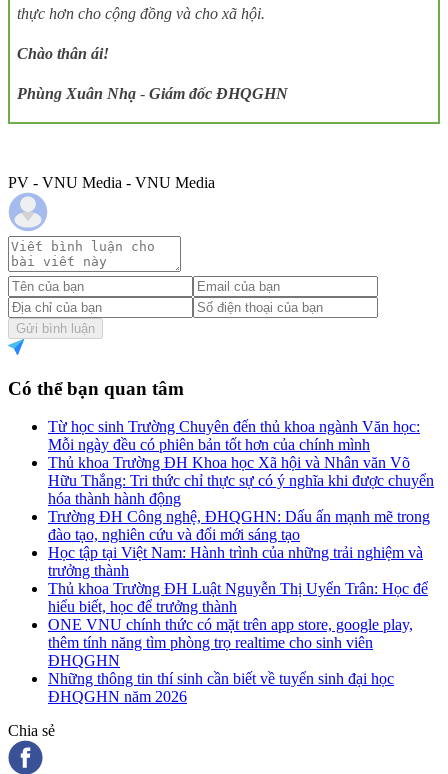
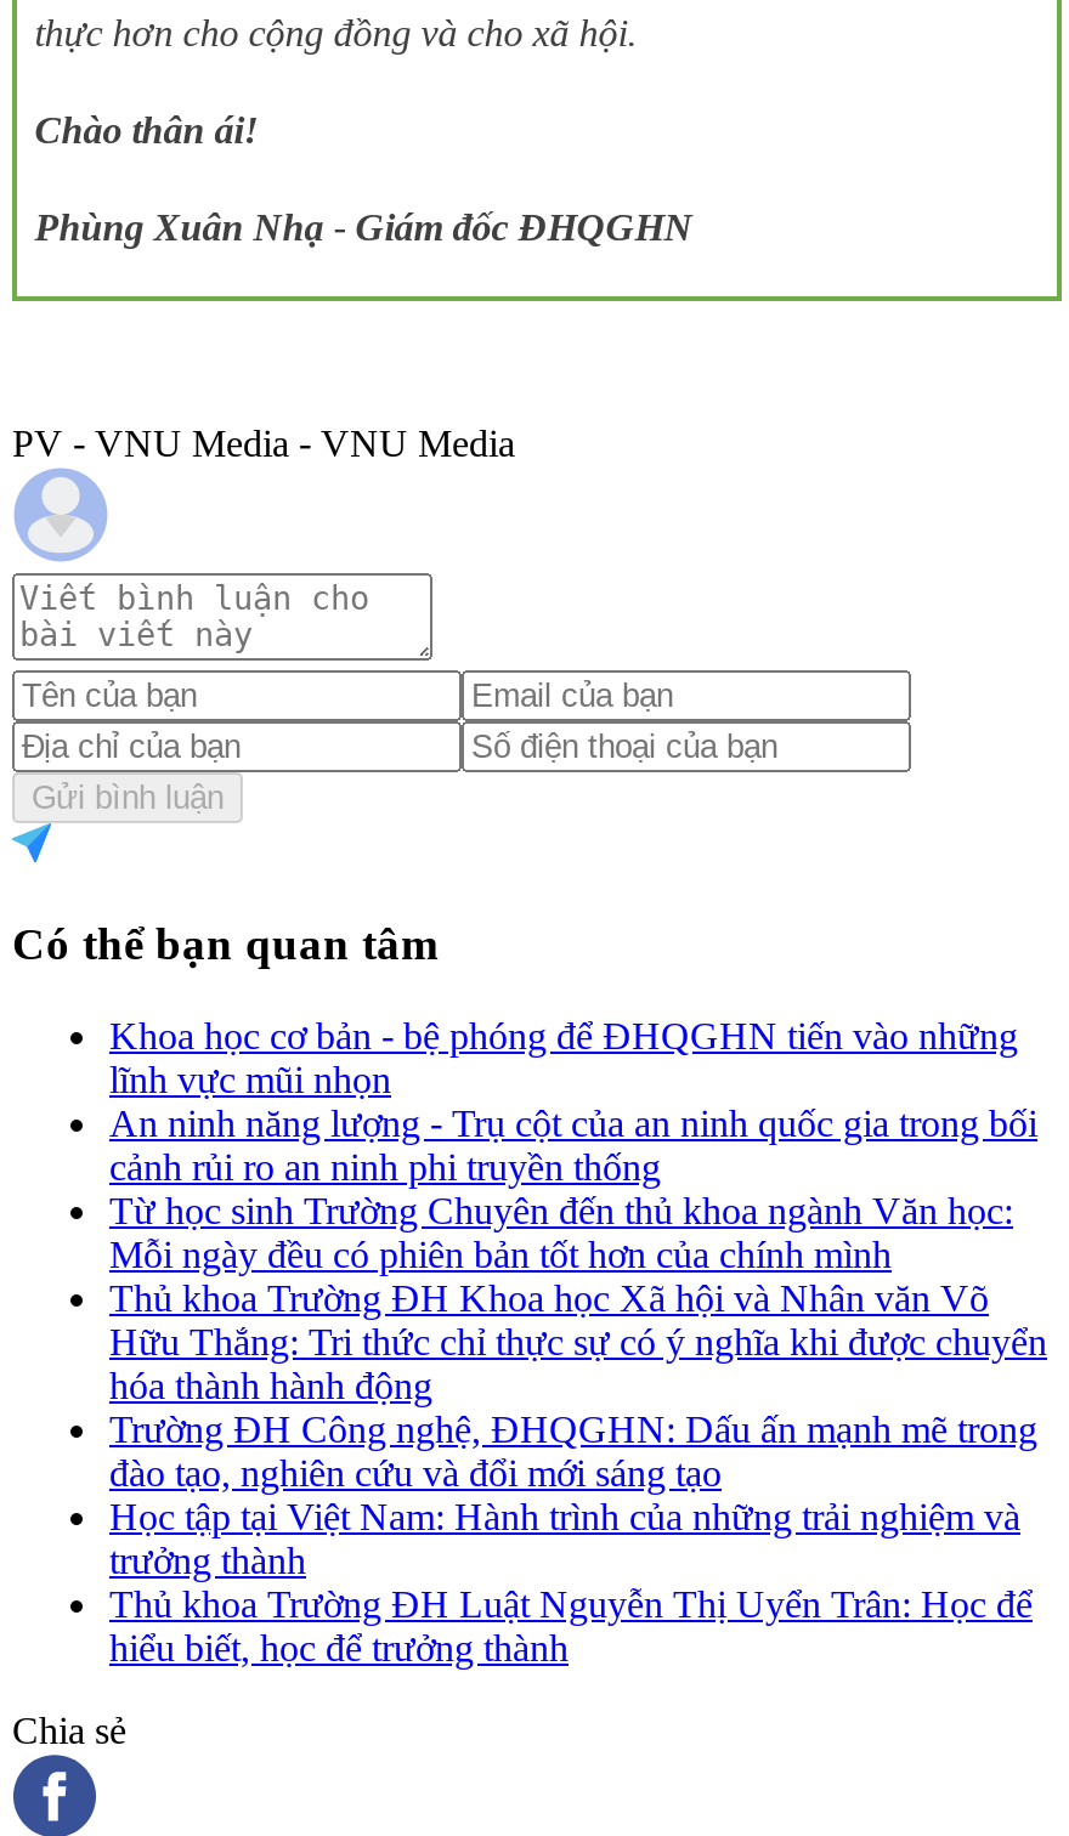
+ Khoa học cơ bản - bệ phóng để ĐHQGHN tiến vào những
+ lĩnh vực mũi nhọn
+ An ninh năng lượng - Trụ cột của an ninh quốc gia trong bối
+ cảnh rủi ro an ninh phi truyền thống

moved down: Từ học sinh Trường Chuyên đến thủ khoa ngành Văn học: | Mỗi ngày đều có phiên bản tốt hơn của chính mình | Thủ khoa Trường ĐH Khoa học Xã hội và Nhân văn Võ | ... | Thủ khoa Trường ĐH Luật Nguyễn Thị Uyển Trân: Học để | hiểu biết, học để trưởng thành

- ONE VNU chính thức có mặt trên app store, google play,
- thêm tính năng tìm phòng trọ realtime cho sinh viên
- ĐHQGHN
- Những thông tin thí sinh cần biết về tuyển sinh đại học
- ĐHQGHN năm 2026
